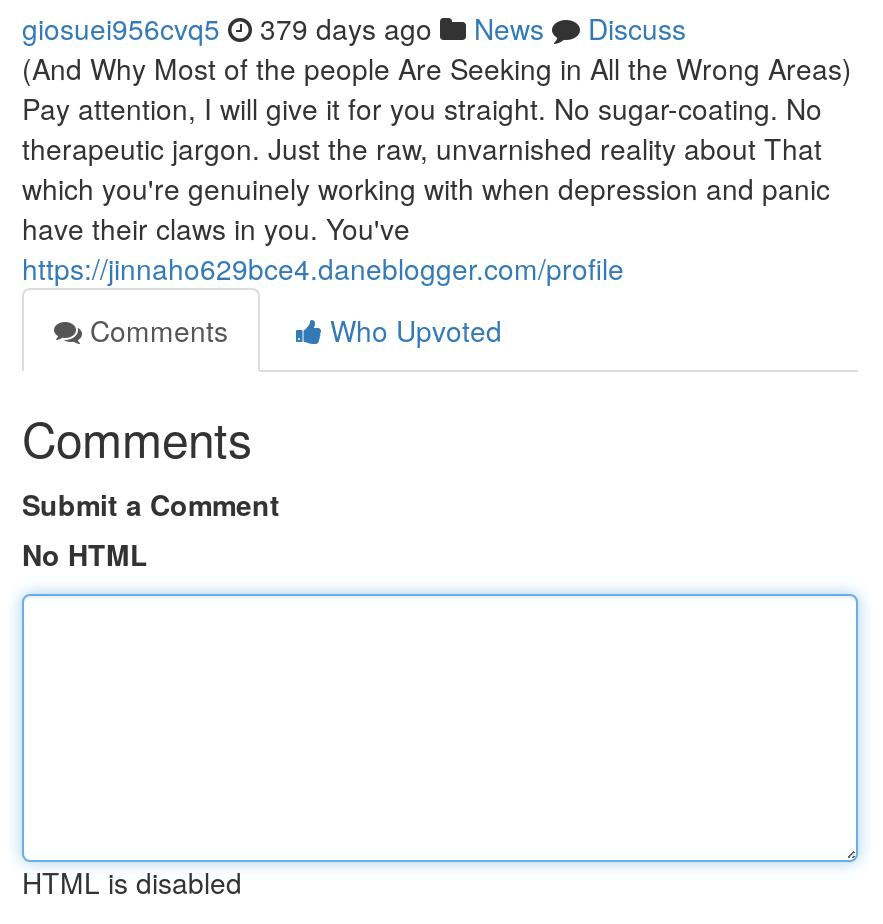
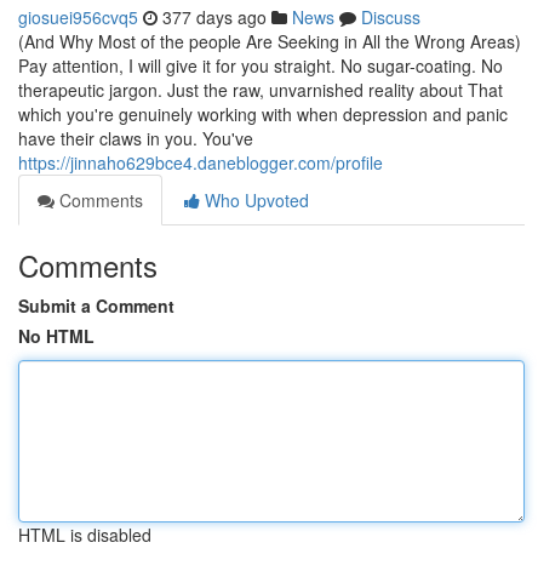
- giosuei956cvq5 379 days ago News Discuss
+ giosuei956cvq5 377 days ago News Discuss
